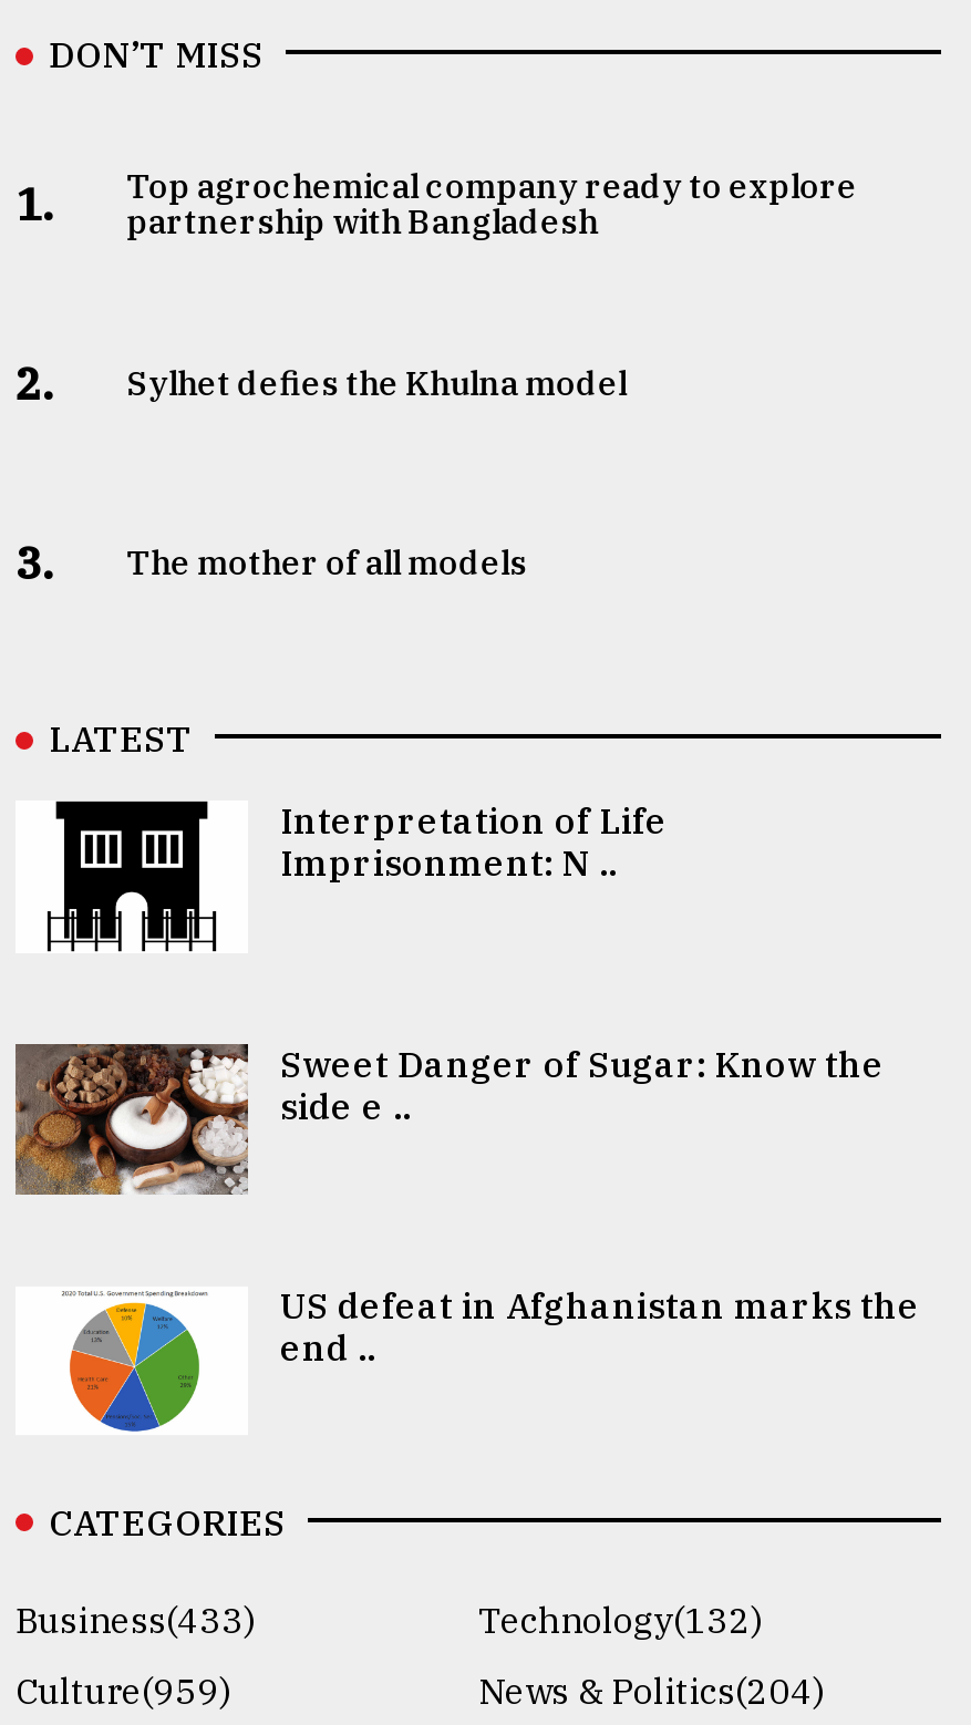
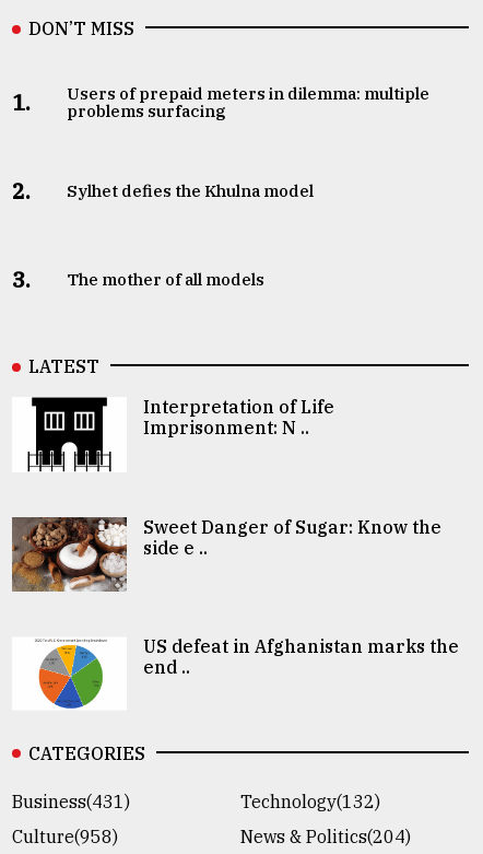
- Top agrochemical company ready to explore
- partnership with Bangladesh
+ Users of prepaid meters in dilemma: multiple
+ problems surfacing

- Business(433)
+ Business(431)

- Culture(959)
+ Culture(958)
